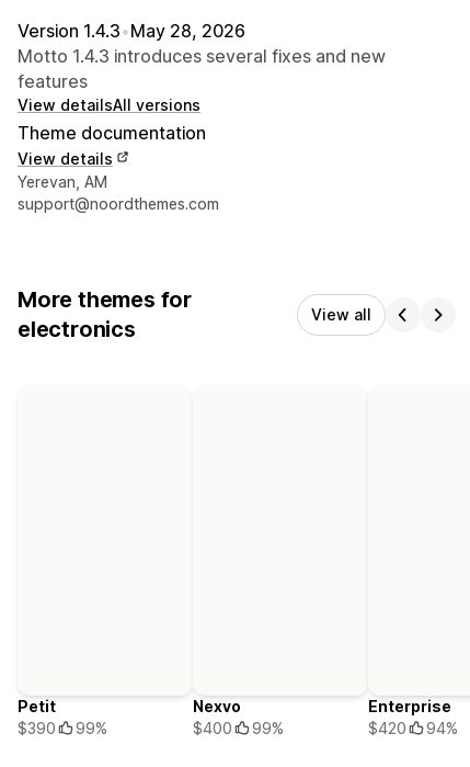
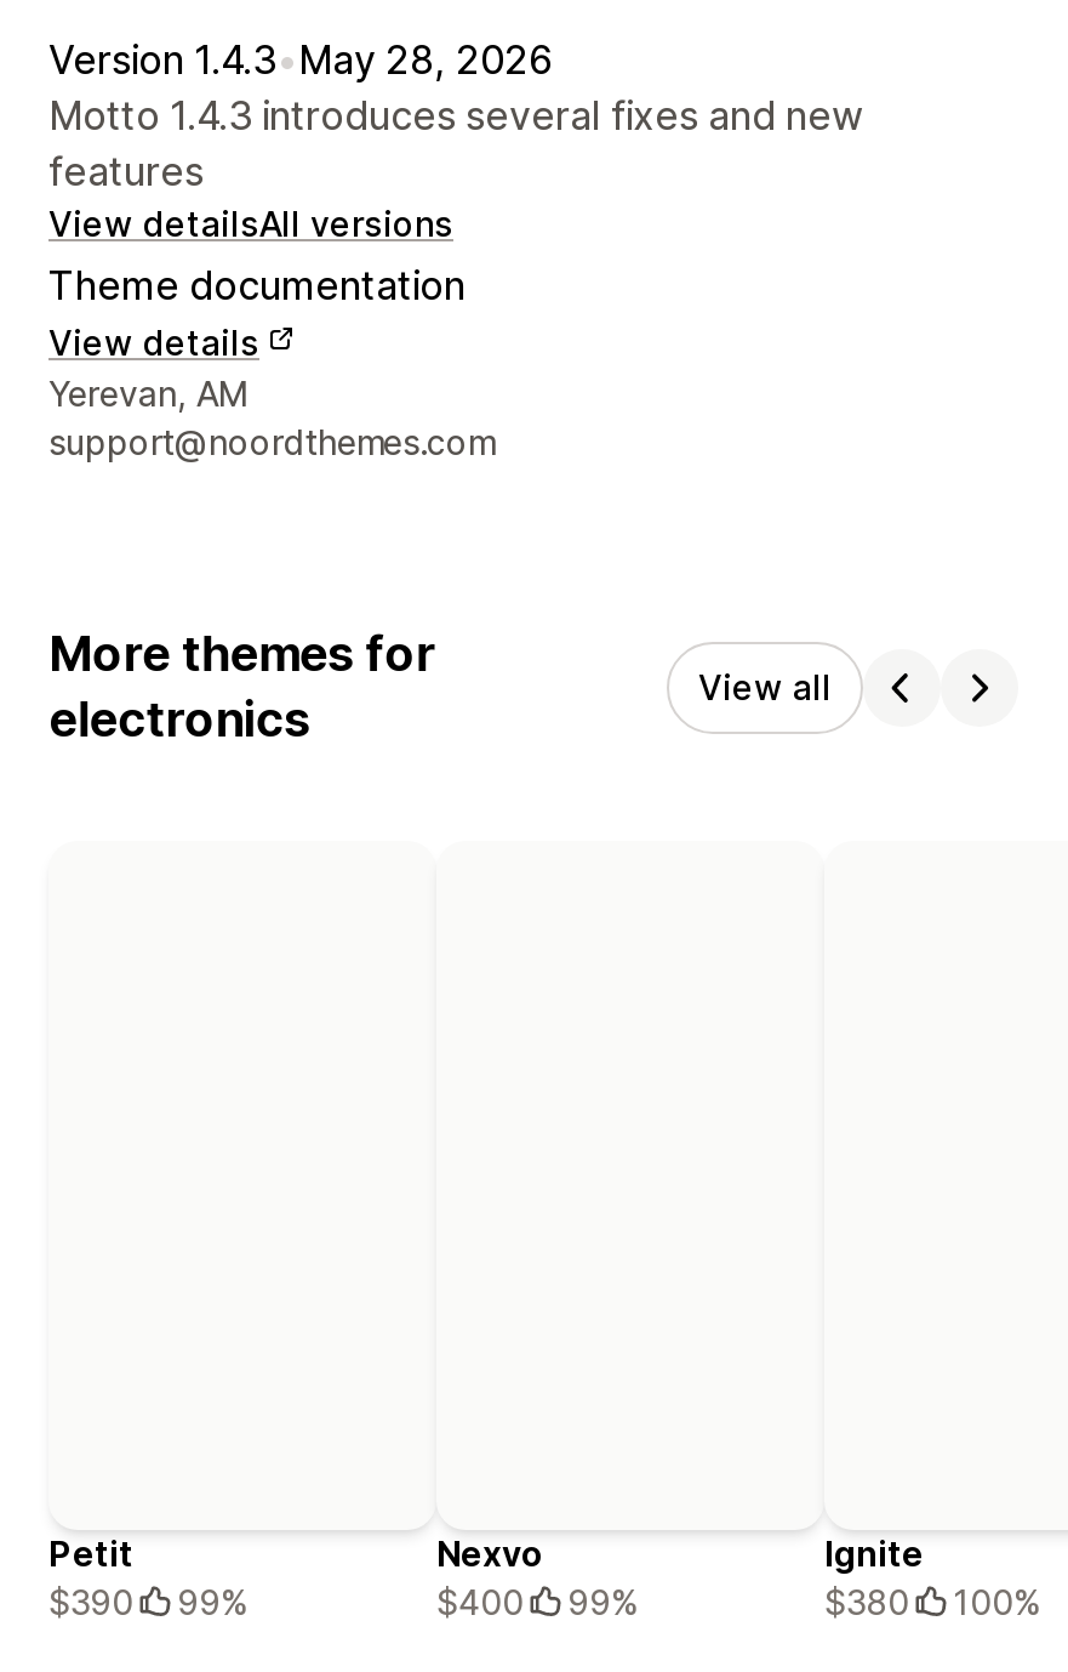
- Enterprise
- $420
- 94%
+ Ignite
+ $380
+ 100%
